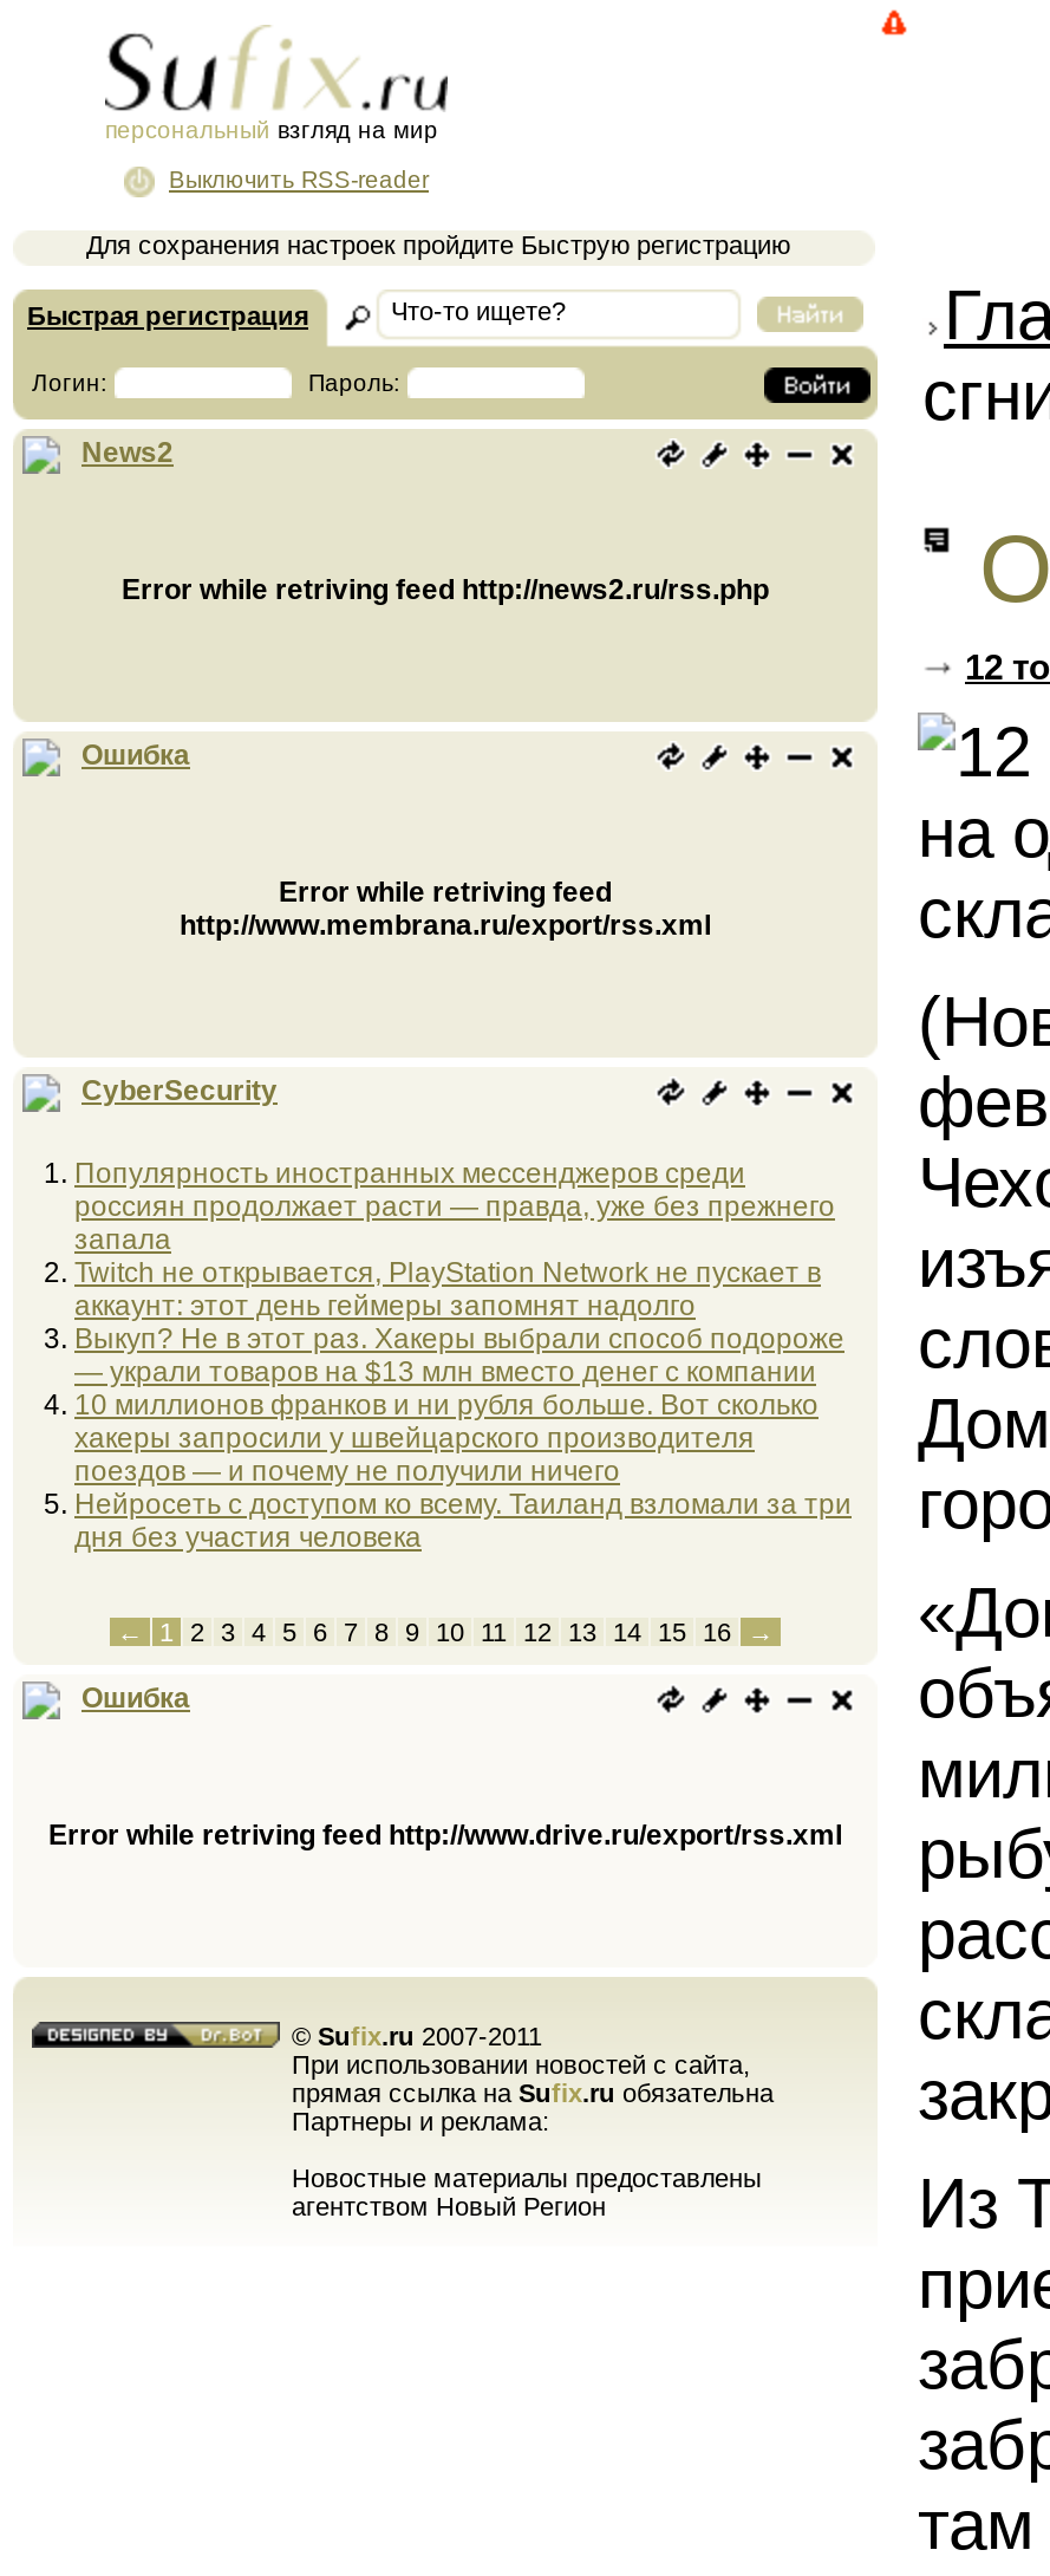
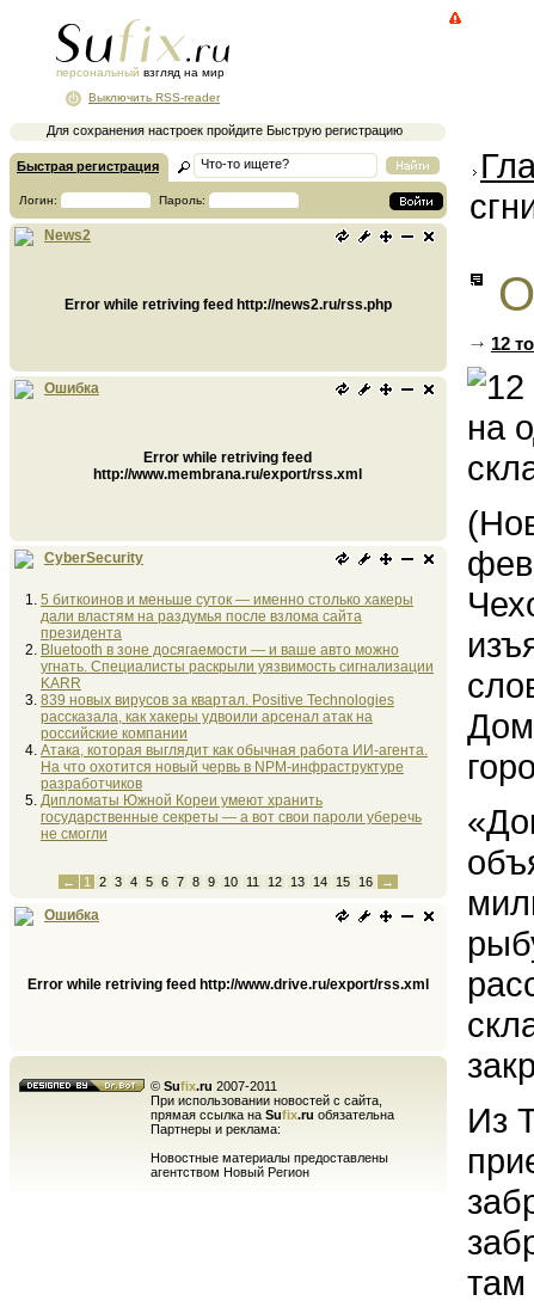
- Популярность иностранных мессенджеров среди
- россиян продолжает расти — правда, уже без прежнего
- запала
- Twitch не открывается, PlayStation Network не пускает в
- аккаунт: этот день геймеры запомнят надолго
- Выкуп? Не в этот раз. Хакеры выбрали способ подороже
- — украли товаров на $13 млн вместо денег с компании
- 10 миллионов франков и ни рубля больше. Вот сколько
- хакеры запросили у швейцарского производителя
- поездов — и почему не получили ничего
- Нейросеть с доступом ко всему. Таиланд взломали за три
- дня без участия человека
+ 5 биткоинов и меньше суток — именно столько хакеры
+ дали властям на раздумья после взлома сайта
+ президента
+ Bluetooth в зоне досягаемости — и ваше авто можно
+ угнать. Специалисты раскрыли уязвимость сигнализации
+ KARR
+ 839 новых вирусов за квартал. Positive Technologies
+ рассказала, как хакеры удвоили арсенал атак на
+ российские компании
+ Атака, которая выглядит как обычная работа ИИ-агента.
+ На что охотится новый червь в NPM-инфраструктуре
+ разработчиков
+ Дипломаты Южной Кореи умеют хранить
+ государственные секреты — а вот свои пароли уберечь
+ не смогли

moved down: Ошибка | Error while retriving feed http://www.drive.ru/export/rss.xml | © Su fix.ru 2007-2011 | При использовании новостей с сайта, | прямая ссылка на Sufix.ru обязательна | Партнеры и реклама: | Новостные материалы предоставлены | агентством Новый Регион
